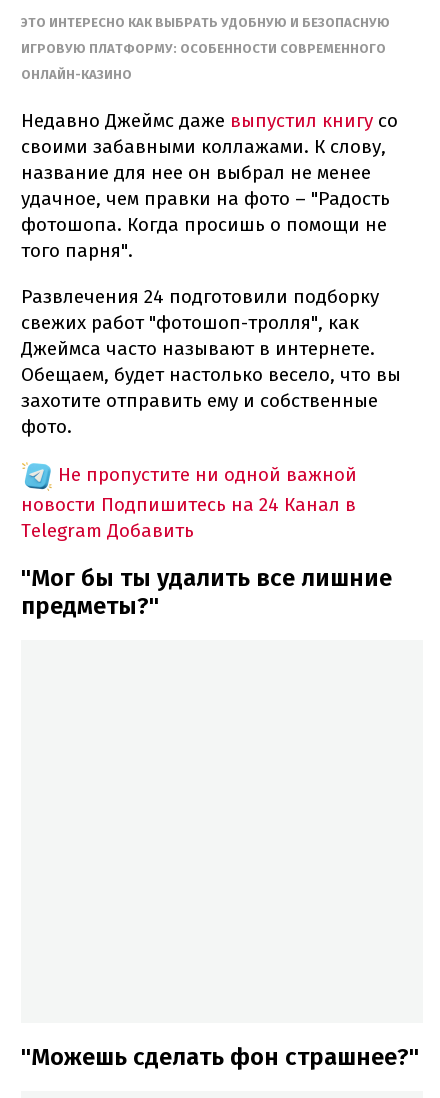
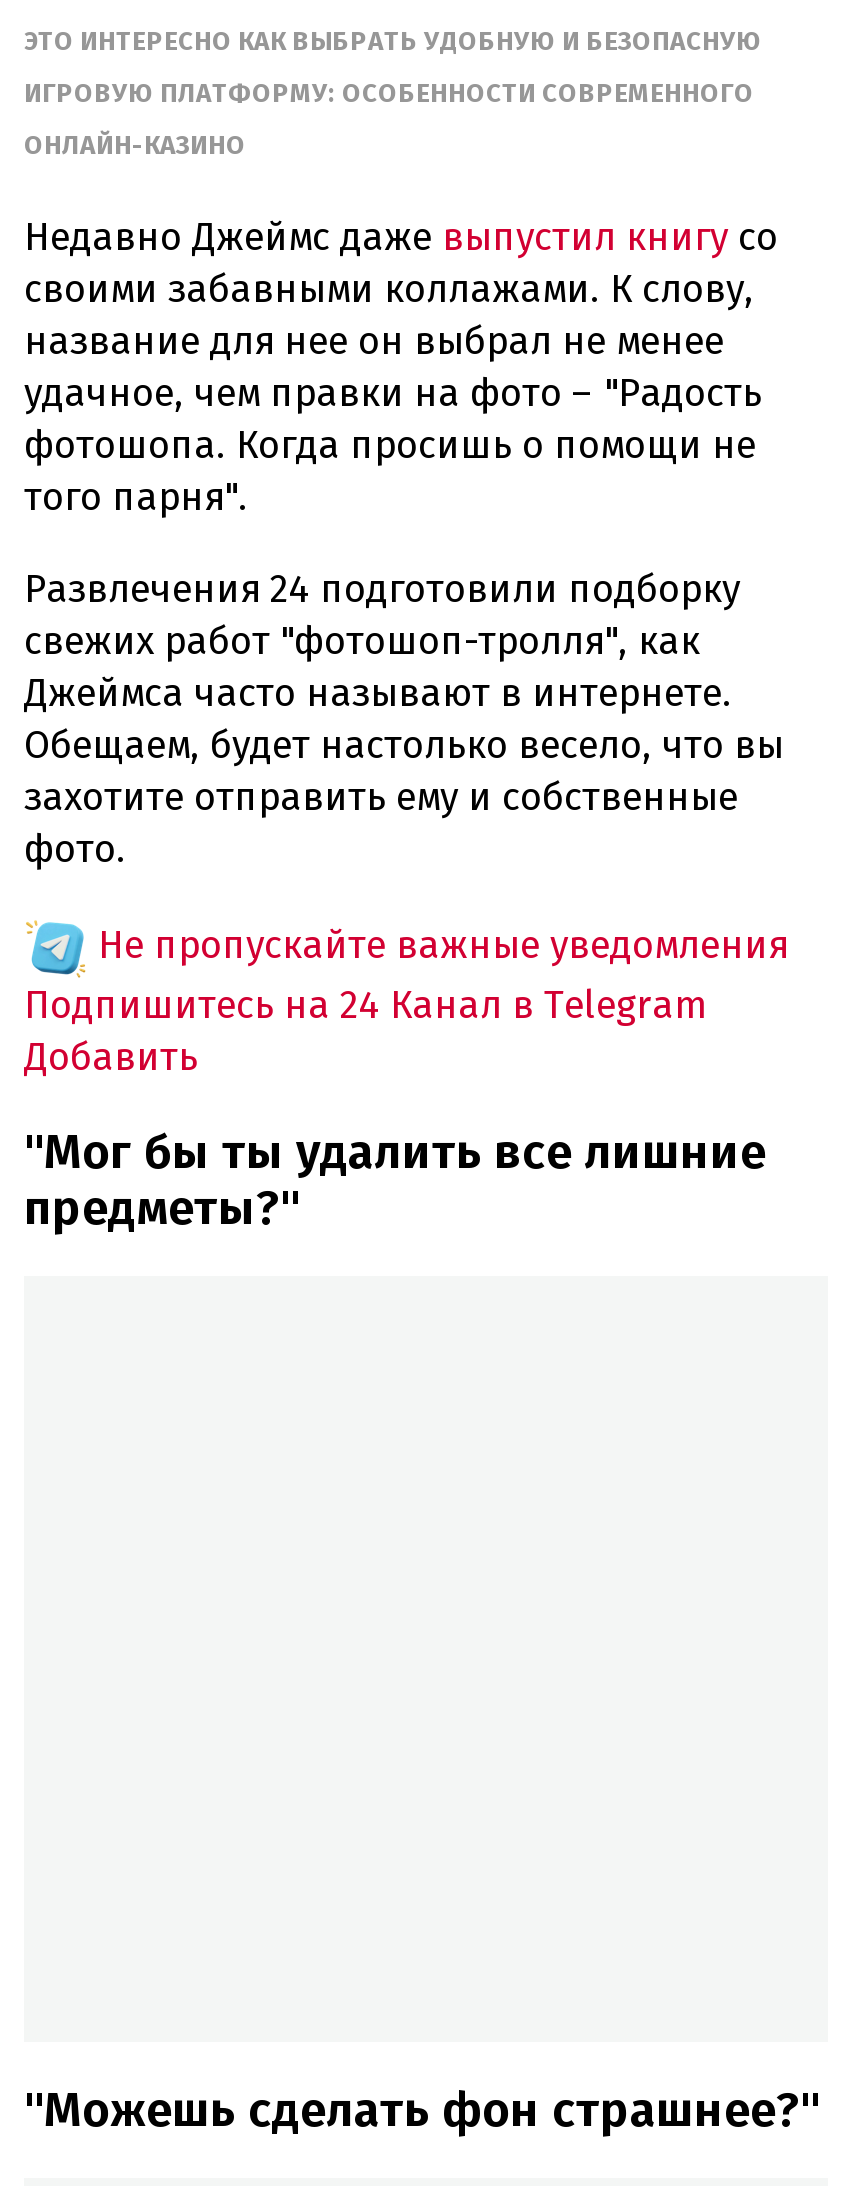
- Не пропустите ни одной важной
- новости Подпишитесь на 24 Канал в
- Telegram Добавить
+ Не пропускайте важные уведомления
+ Подпишитесь на 24 Канал в Telegram
+ Добавить
